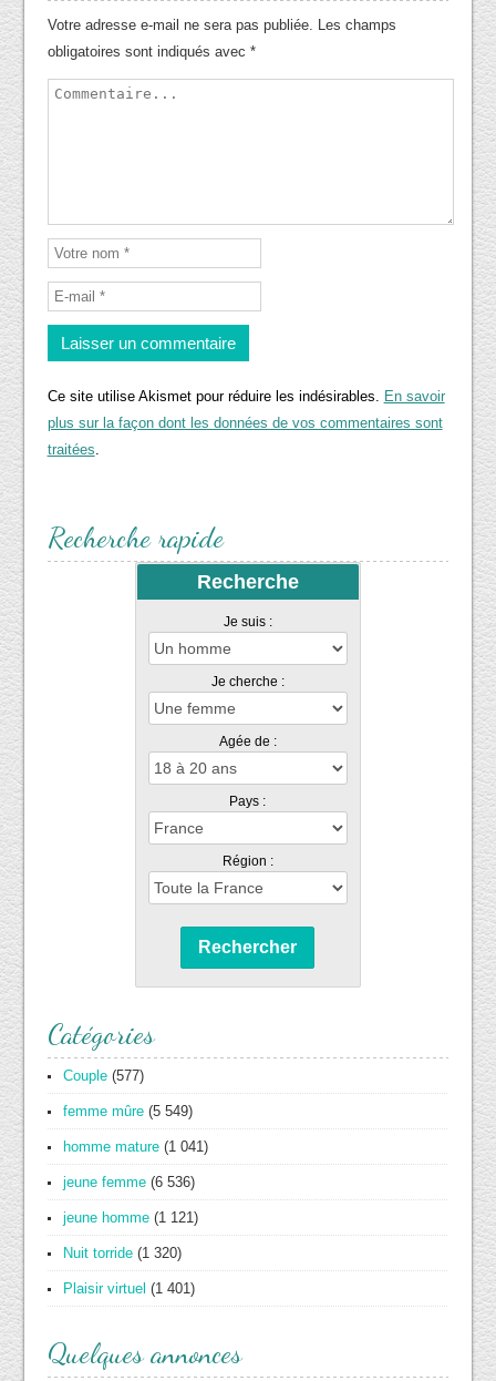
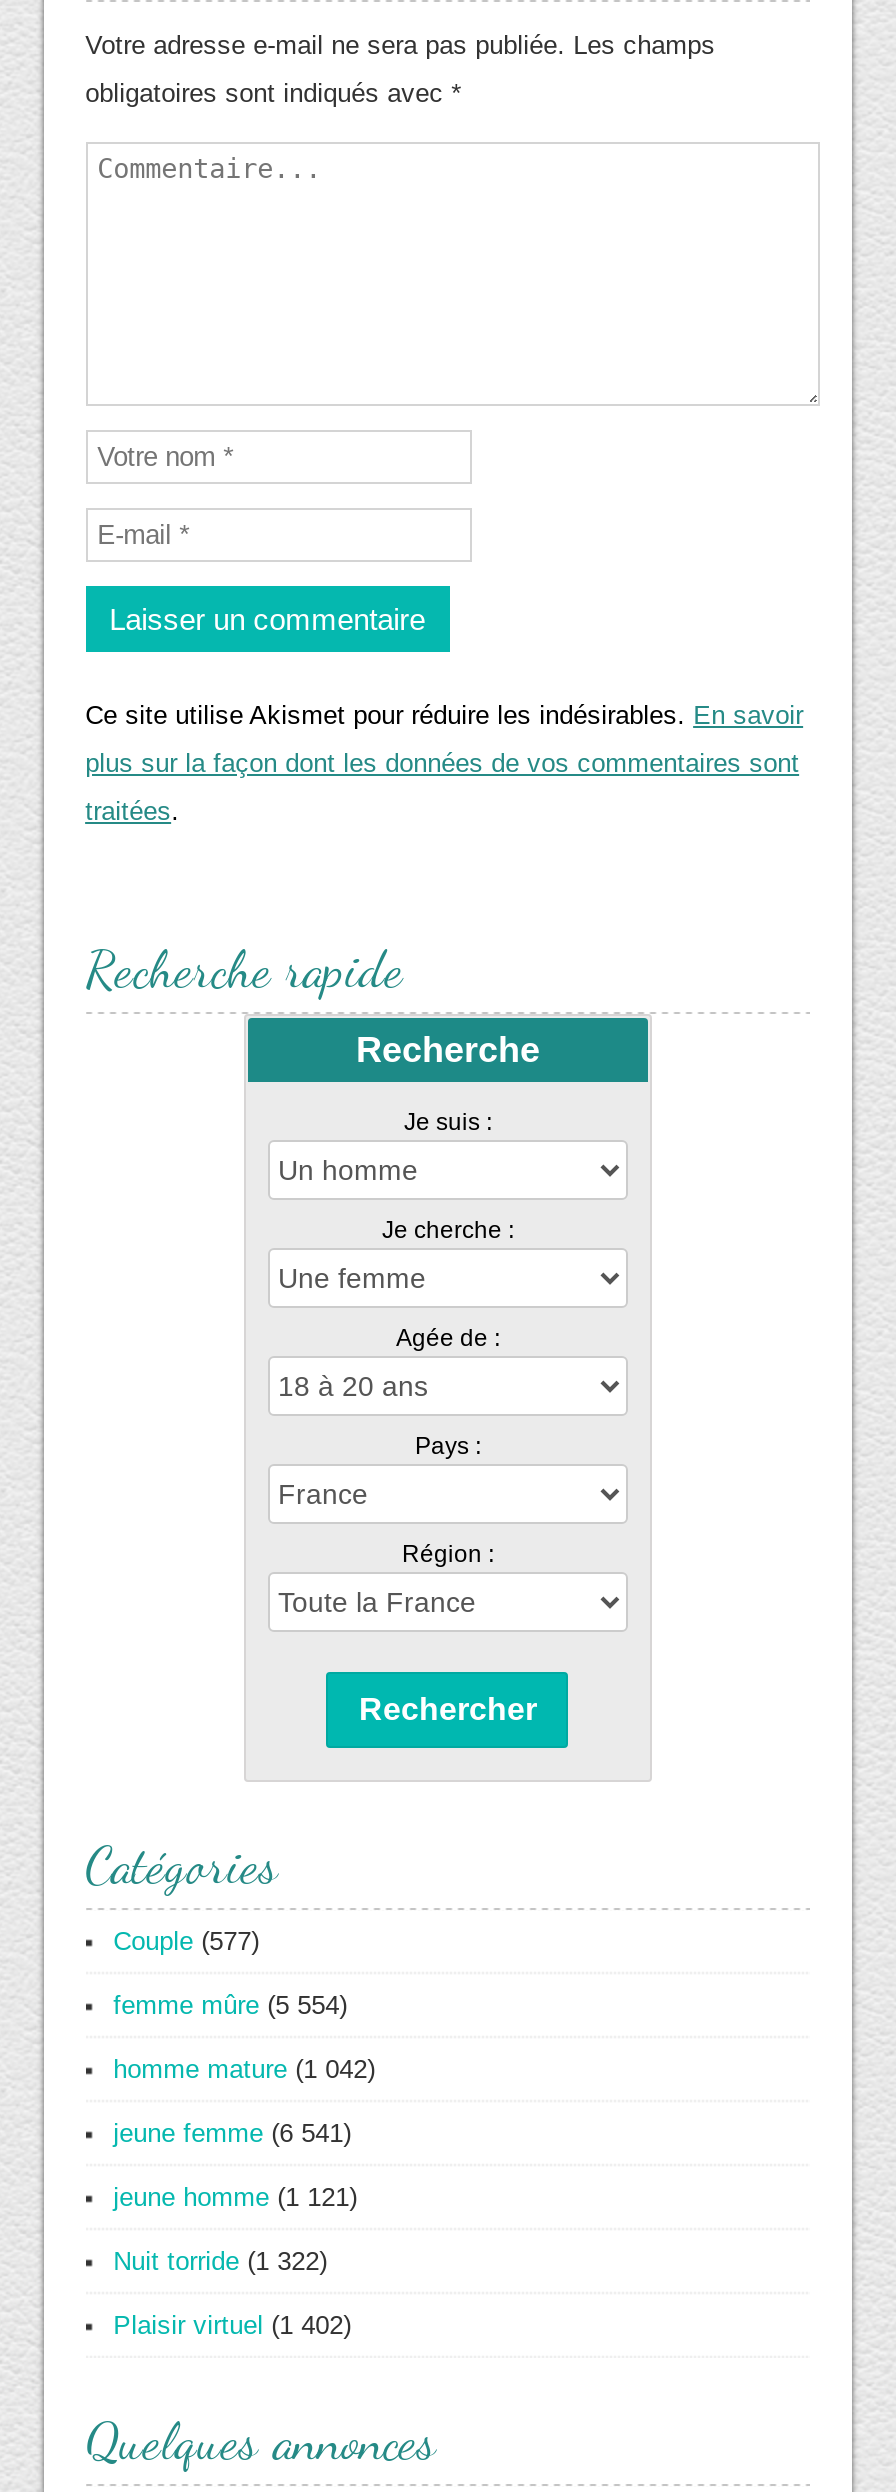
- femme mûre (5 549)
+ femme mûre (5 554)

- homme mature (1 041)
+ homme mature (1 042)

- jeune femme (6 536)
+ jeune femme (6 541)

- Nuit torride (1 320)
+ Nuit torride (1 322)

- Plaisir virtuel (1 401)
+ Plaisir virtuel (1 402)
